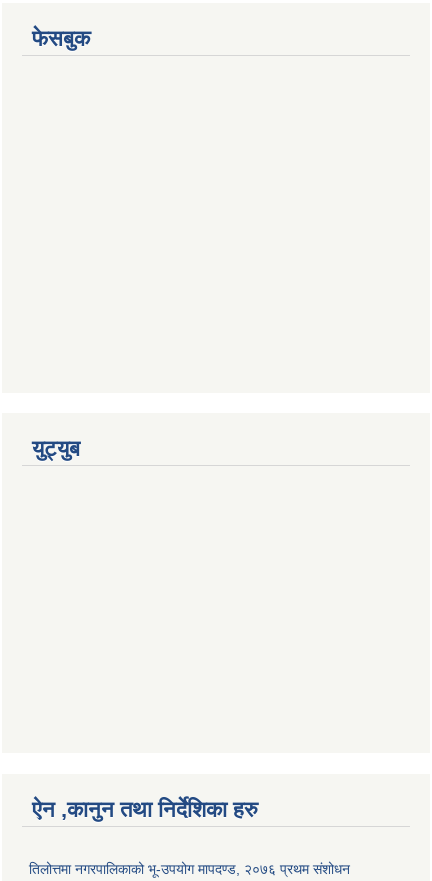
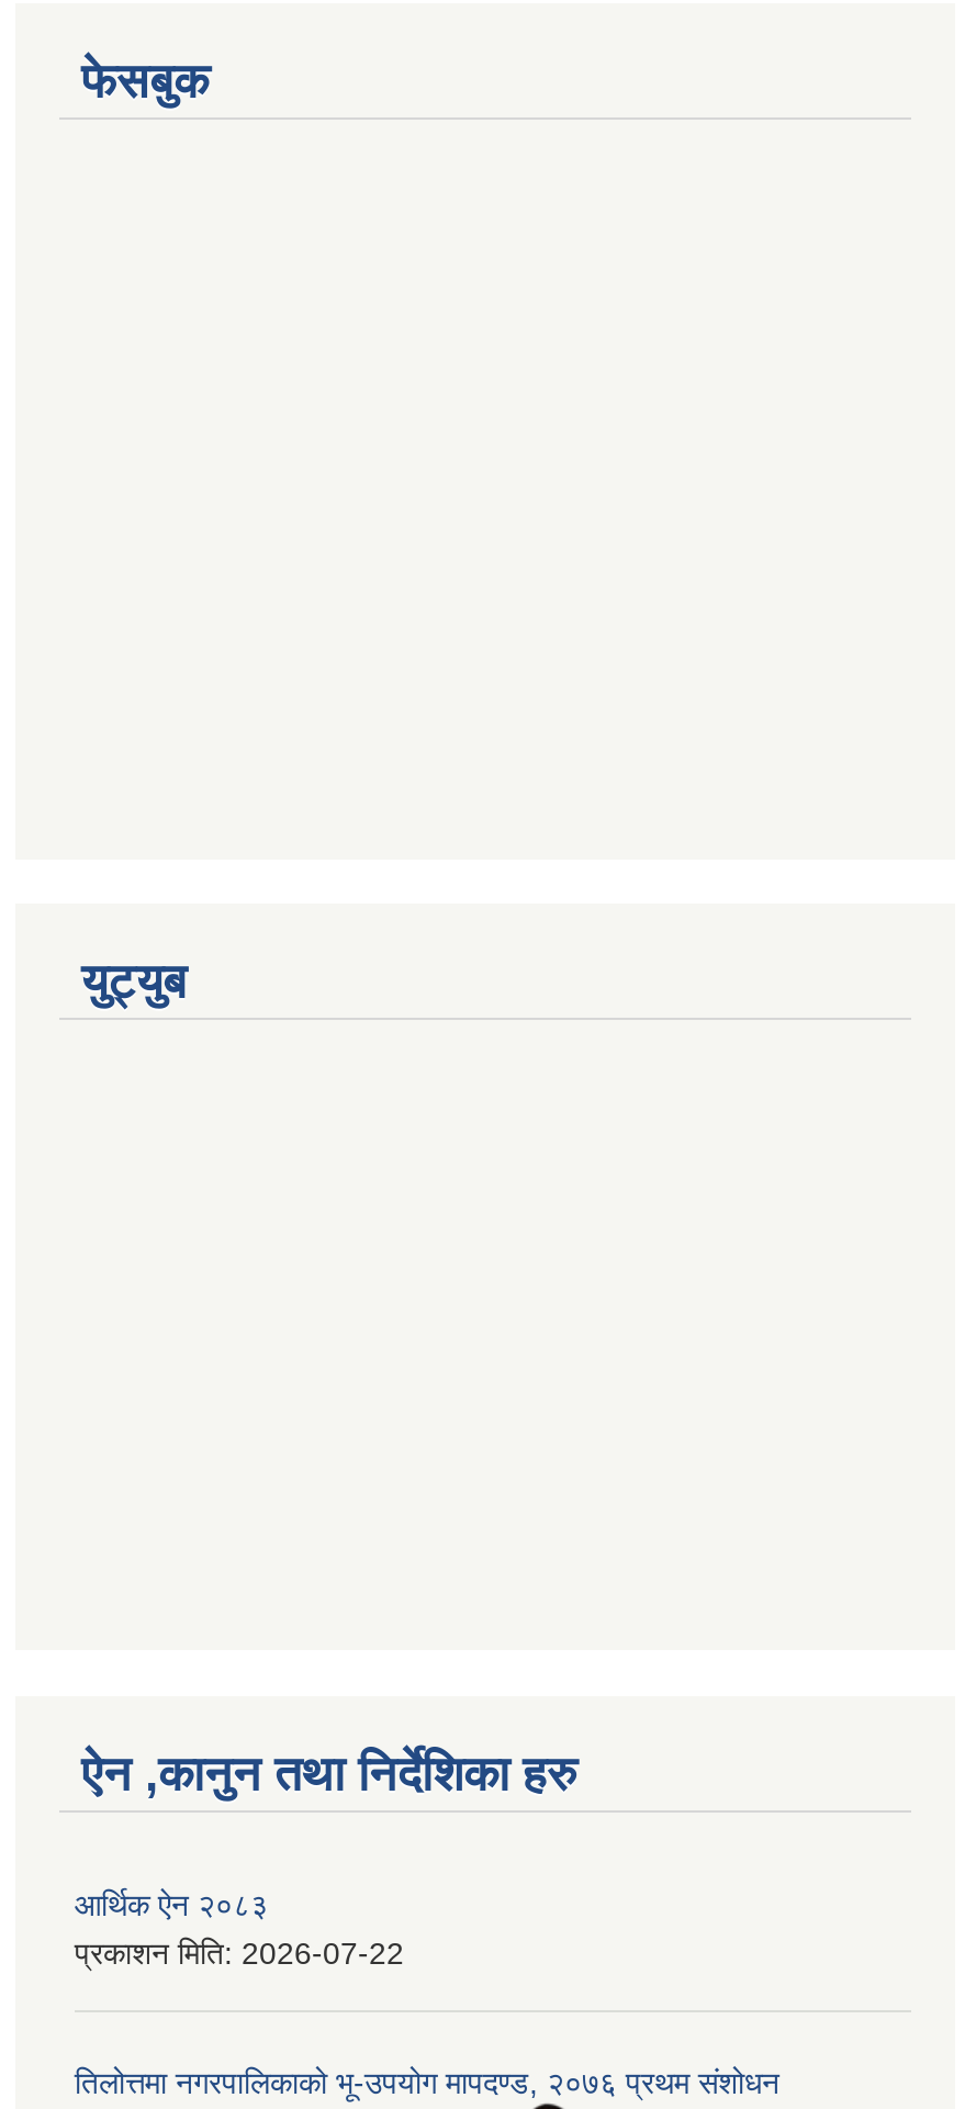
+ आर्थिक ऐन २०८३
+ प्रकाशन मिति: 2026-07-22
